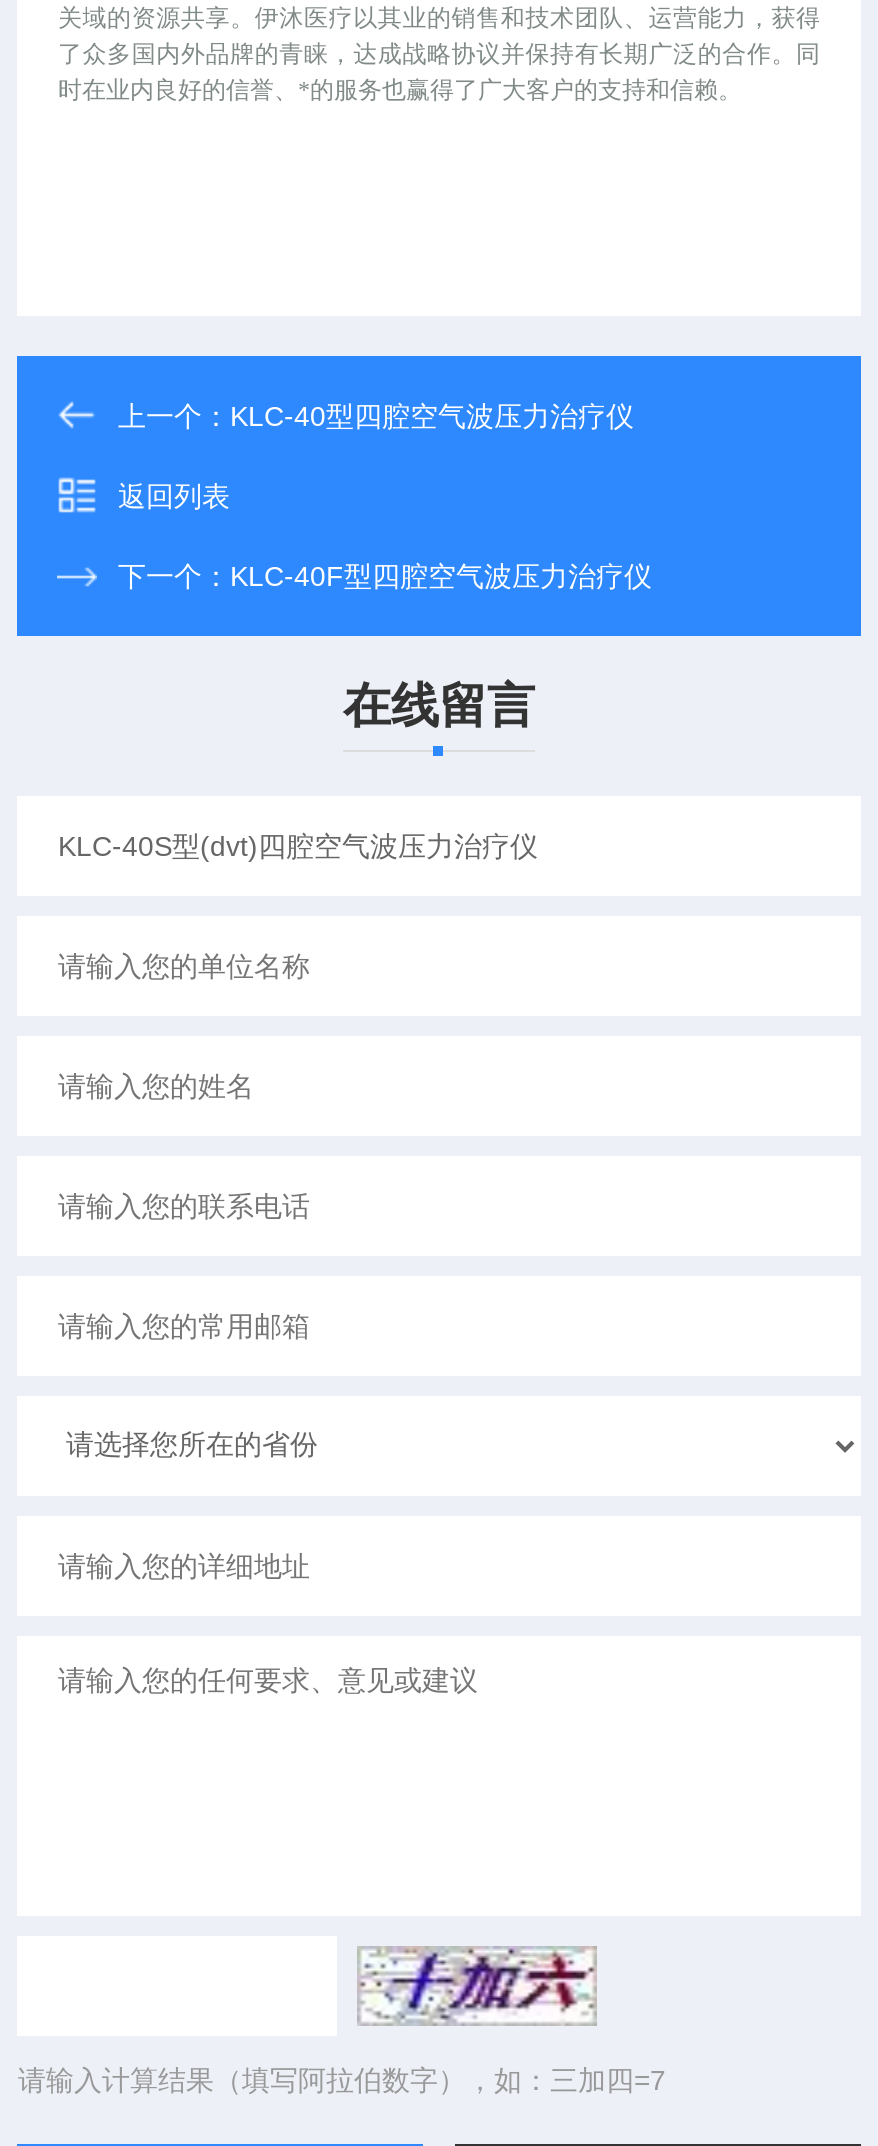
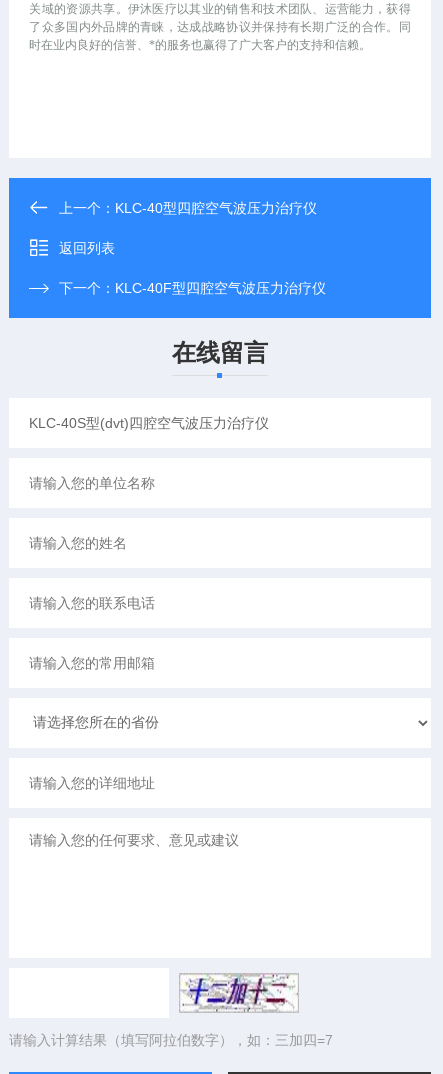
- [image]
+ [image]
